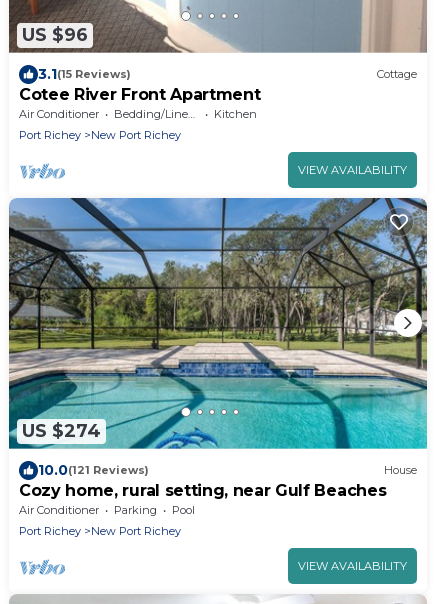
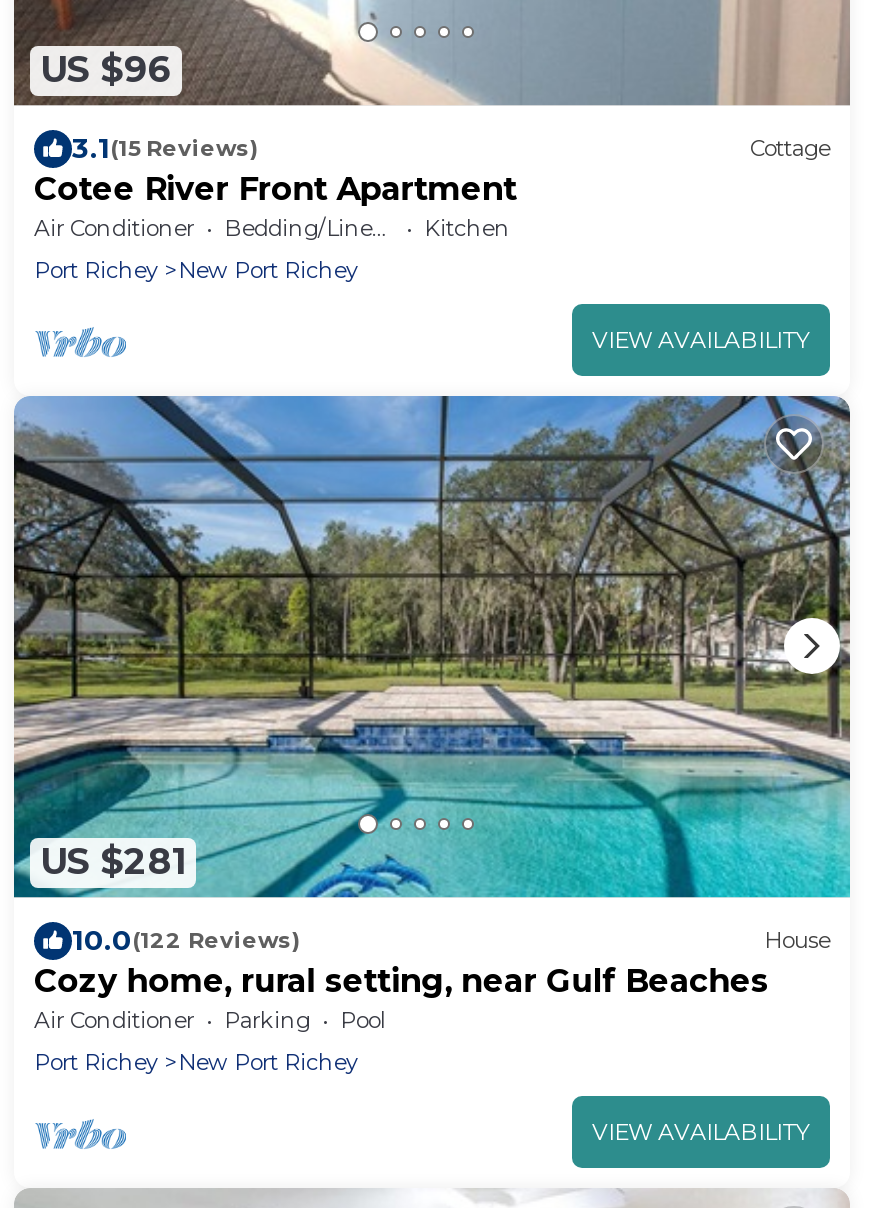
- US $274
+ US $281

- 10.0(121 Reviews)
+ 10.0(122 Reviews)
